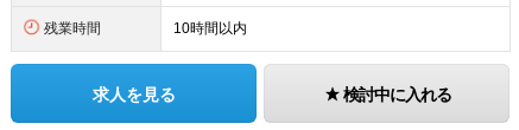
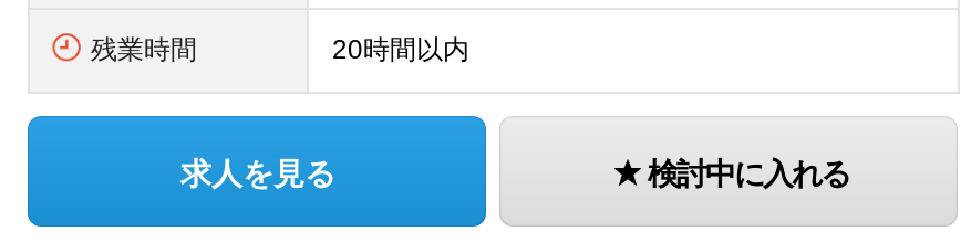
- 10時間以内
+ 20時間以内
